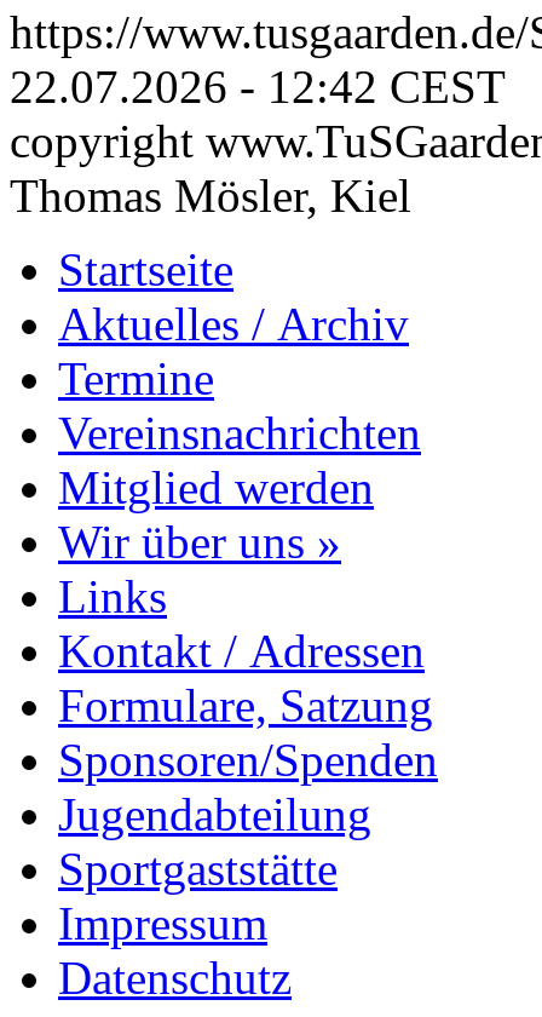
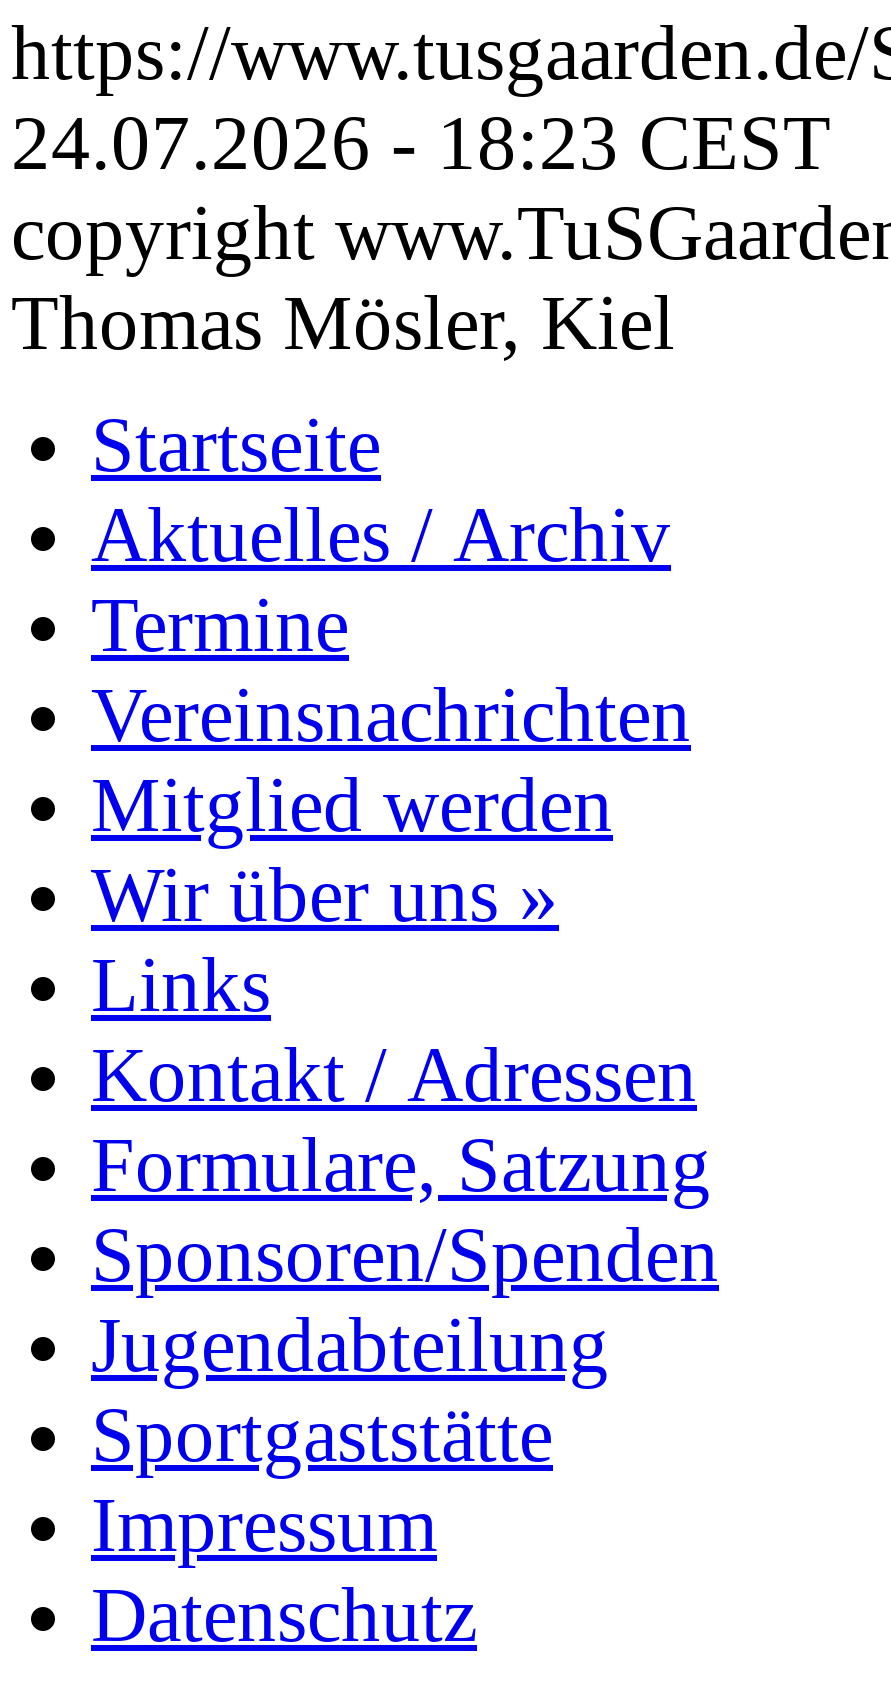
- 22.07.2026 - 12:42 CEST
+ 24.07.2026 - 18:23 CEST
